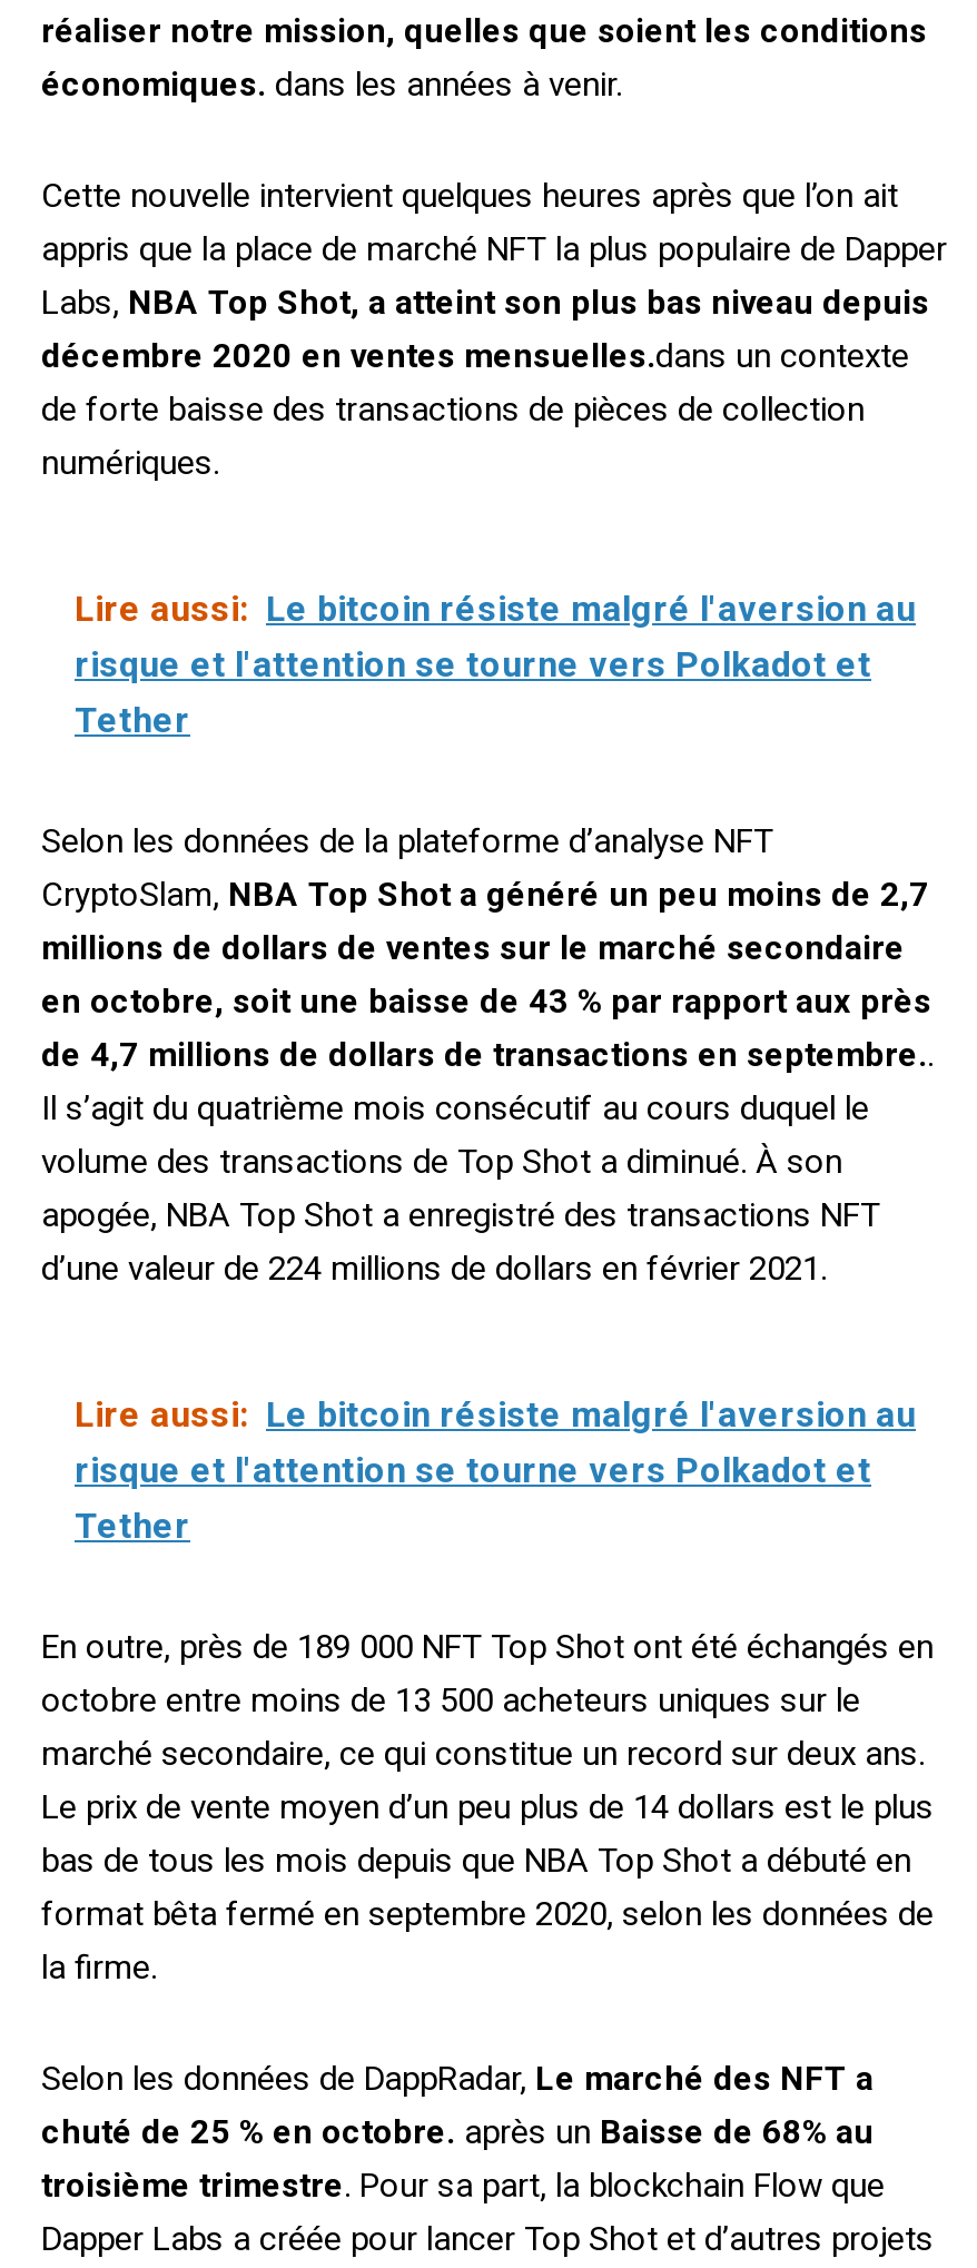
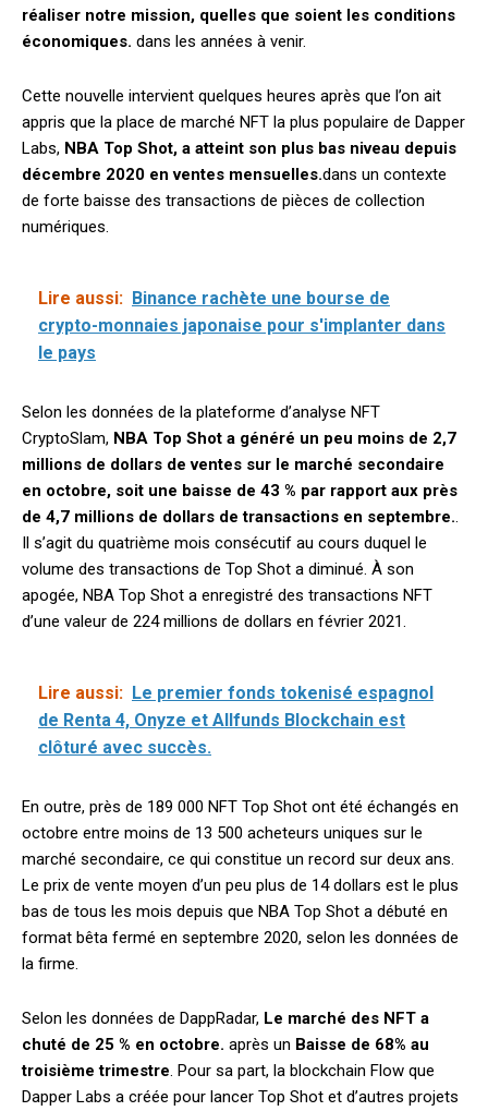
- Lire aussi: Le bitcoin résiste malgré l'aversion au
- risque et l'attention se tourne vers Polkadot et
- Tether
+ Lire aussi: Binance rachète une bourse de
+ crypto-monnaies japonaise pour s'implanter dans
+ le pays

- Lire aussi: Le bitcoin résiste malgré l'aversion au
- risque et l'attention se tourne vers Polkadot et
- Tether
+ Lire aussi: Le premier fonds tokenisé espagnol
+ de Renta 4, Onyze et Allfunds Blockchain est
+ clôturé avec succès.
